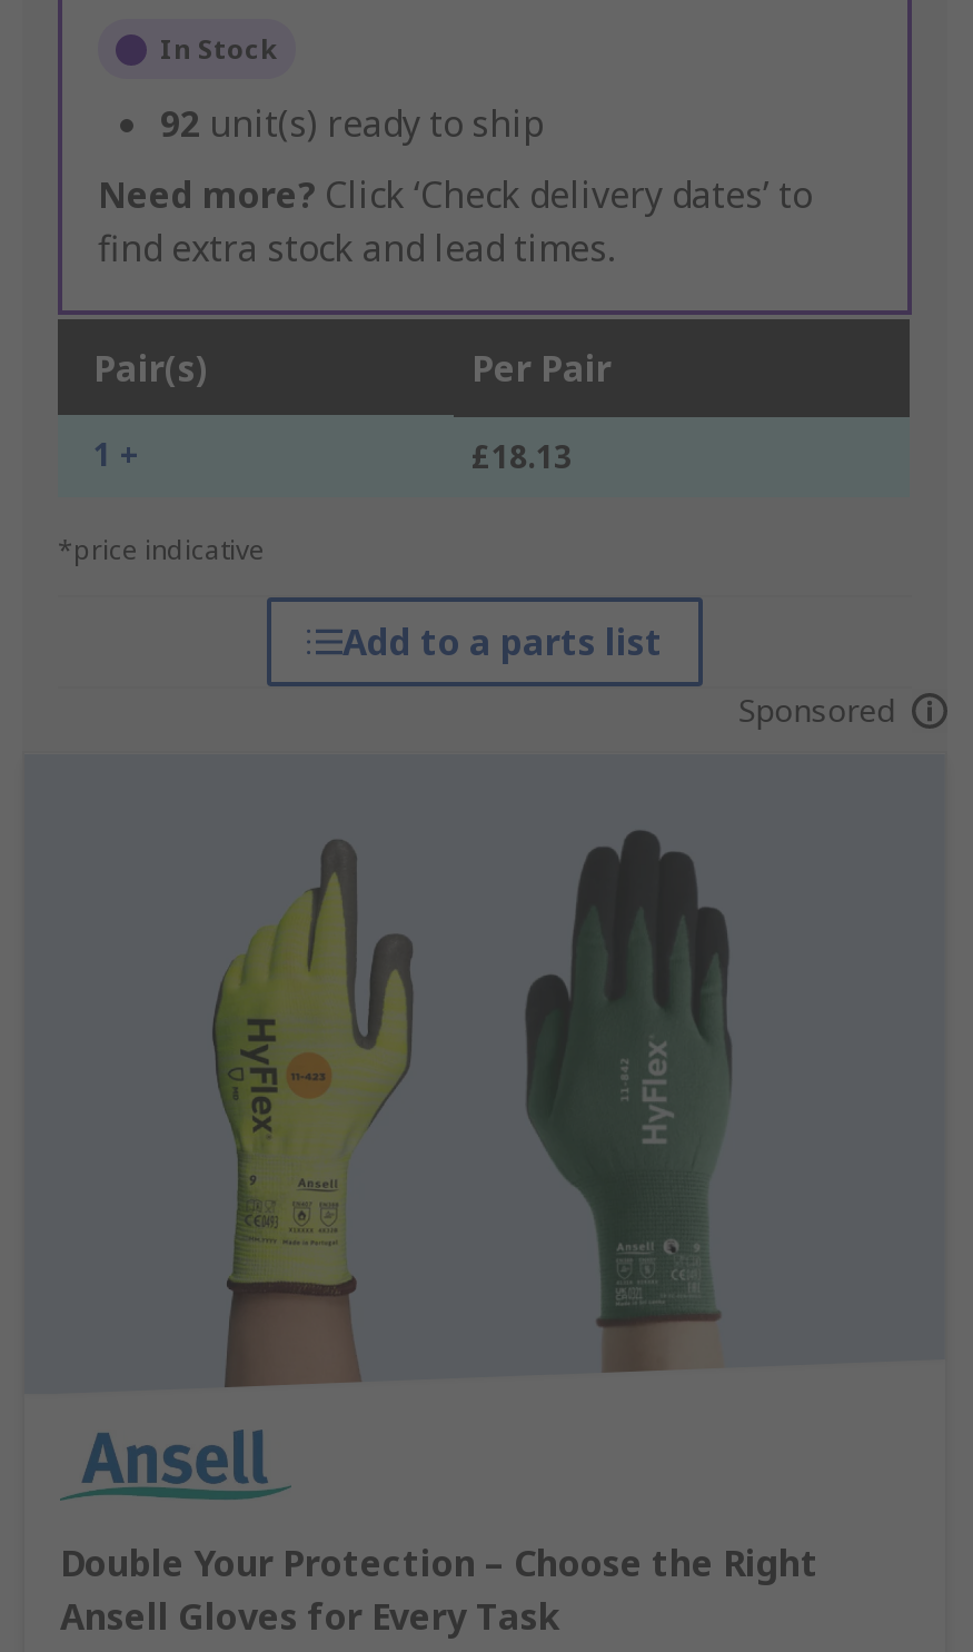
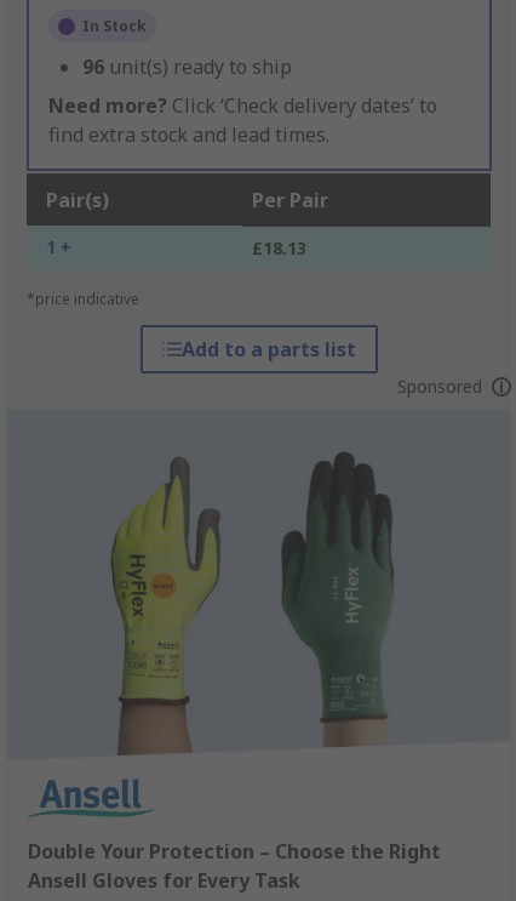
- 92 unit(s) ready to ship
+ 96 unit(s) ready to ship
